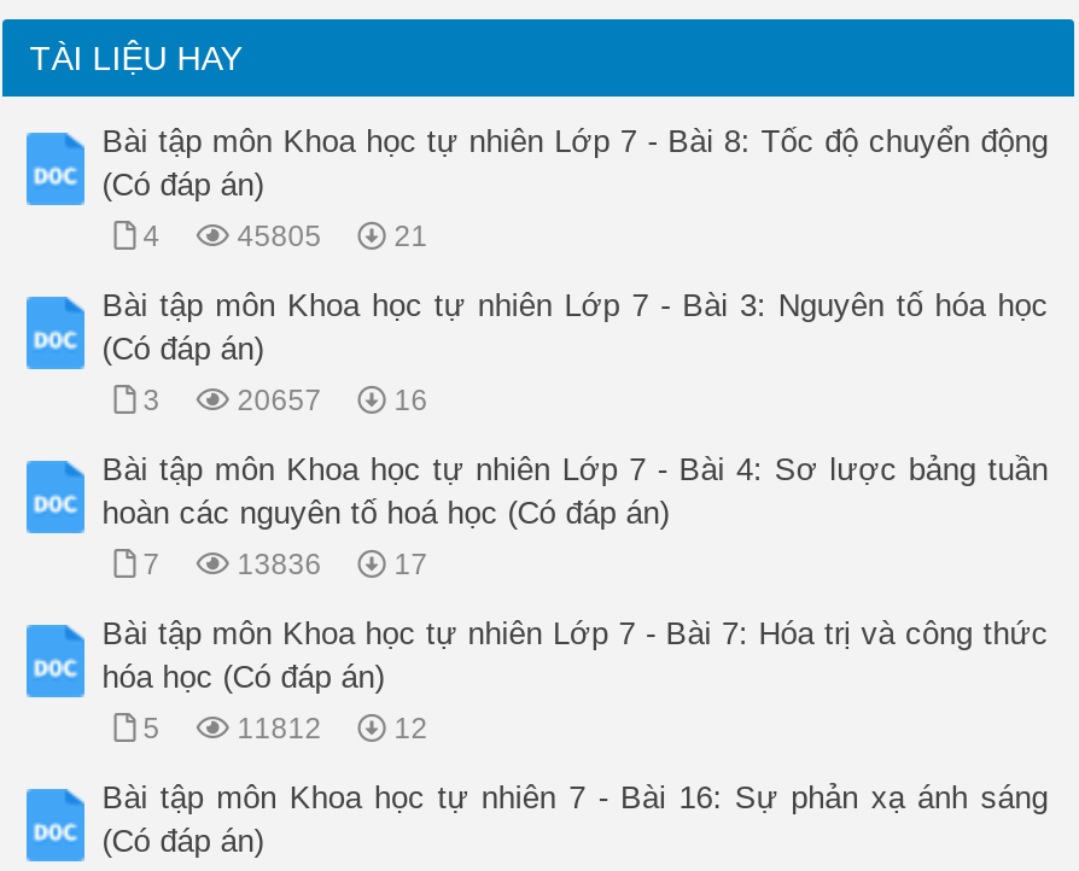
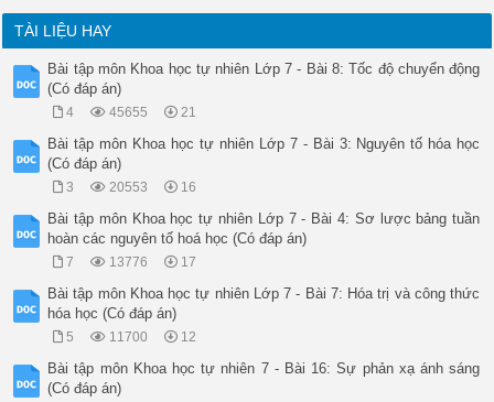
- 45805
+ 45655

- 20657
+ 20553

- 13836
+ 13776

- 11812
+ 11700
